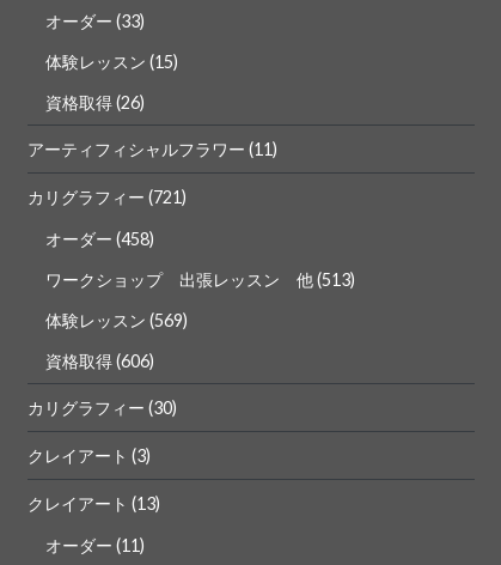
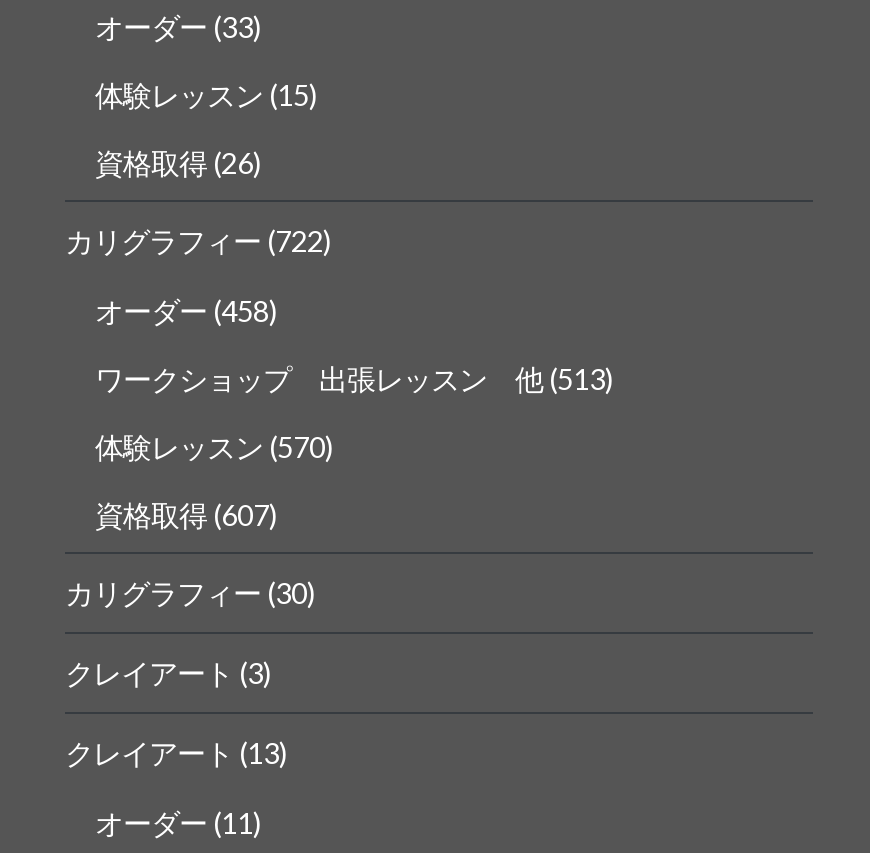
- アーティフィシャルフラワー(11)
- カリグラフィー(721)
+ カリグラフィー(722)

- 体験レッスン(569)
+ 体験レッスン(570)

- 資格取得(606)
+ 資格取得(607)
